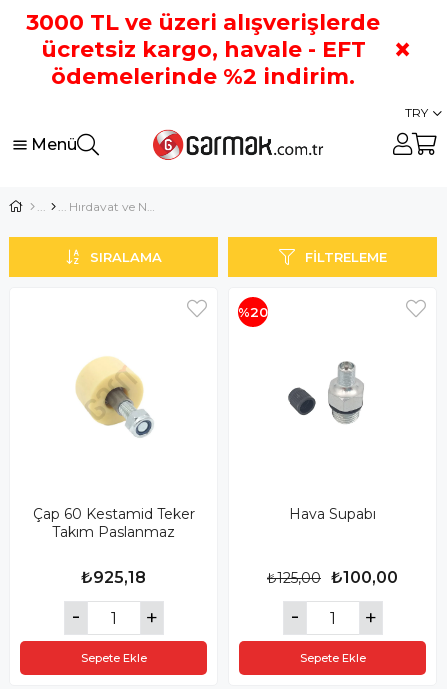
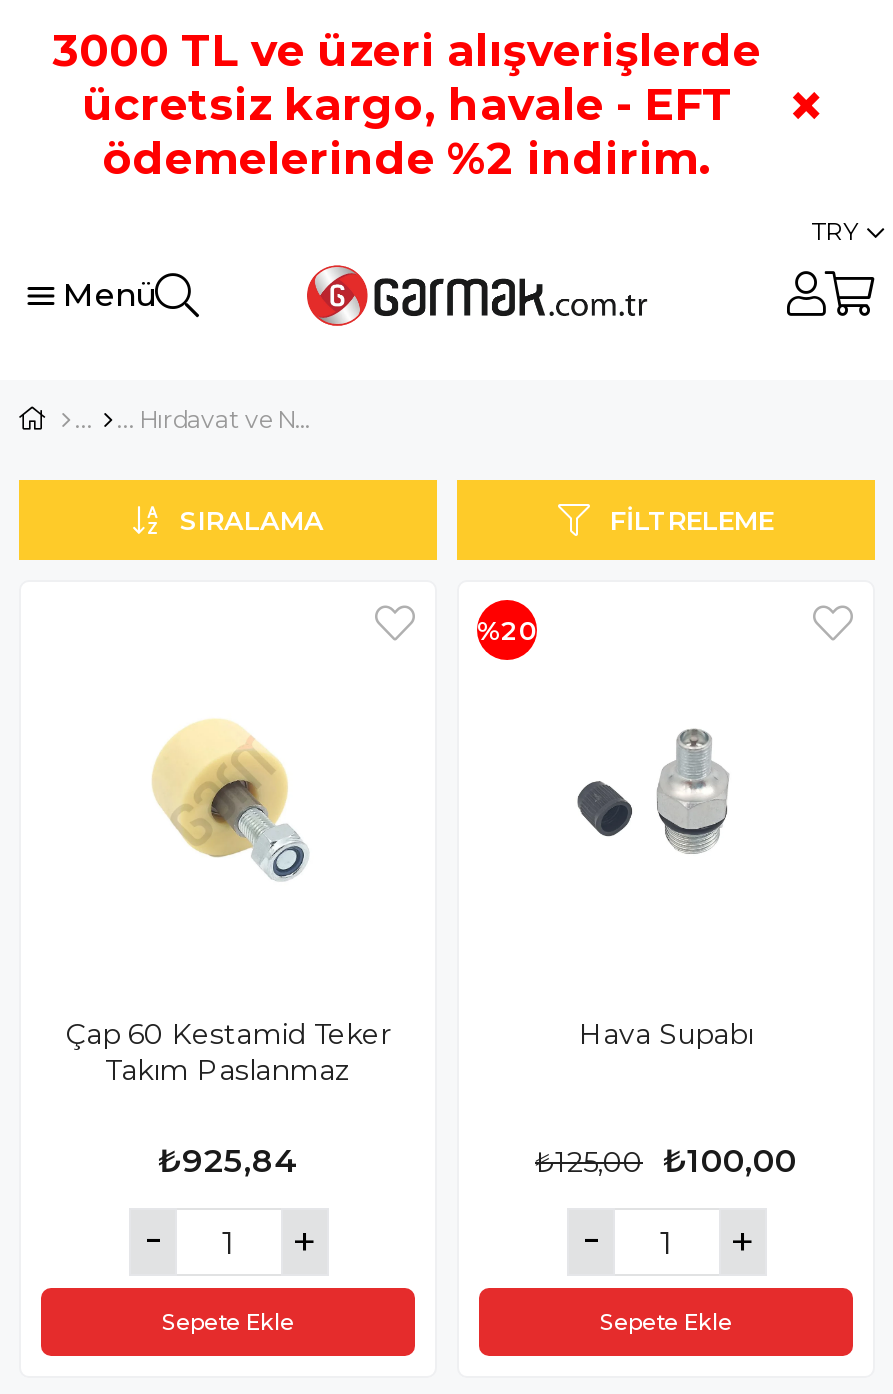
- ₺925,18
+ ₺925,84
